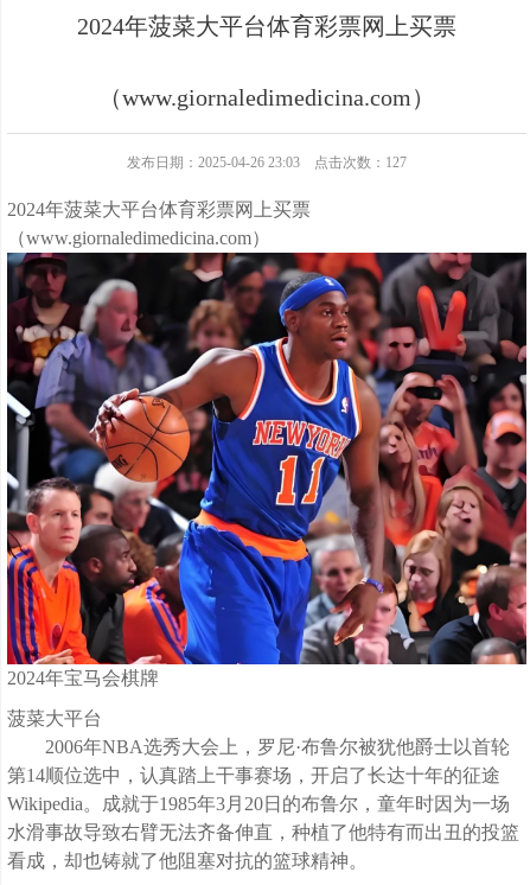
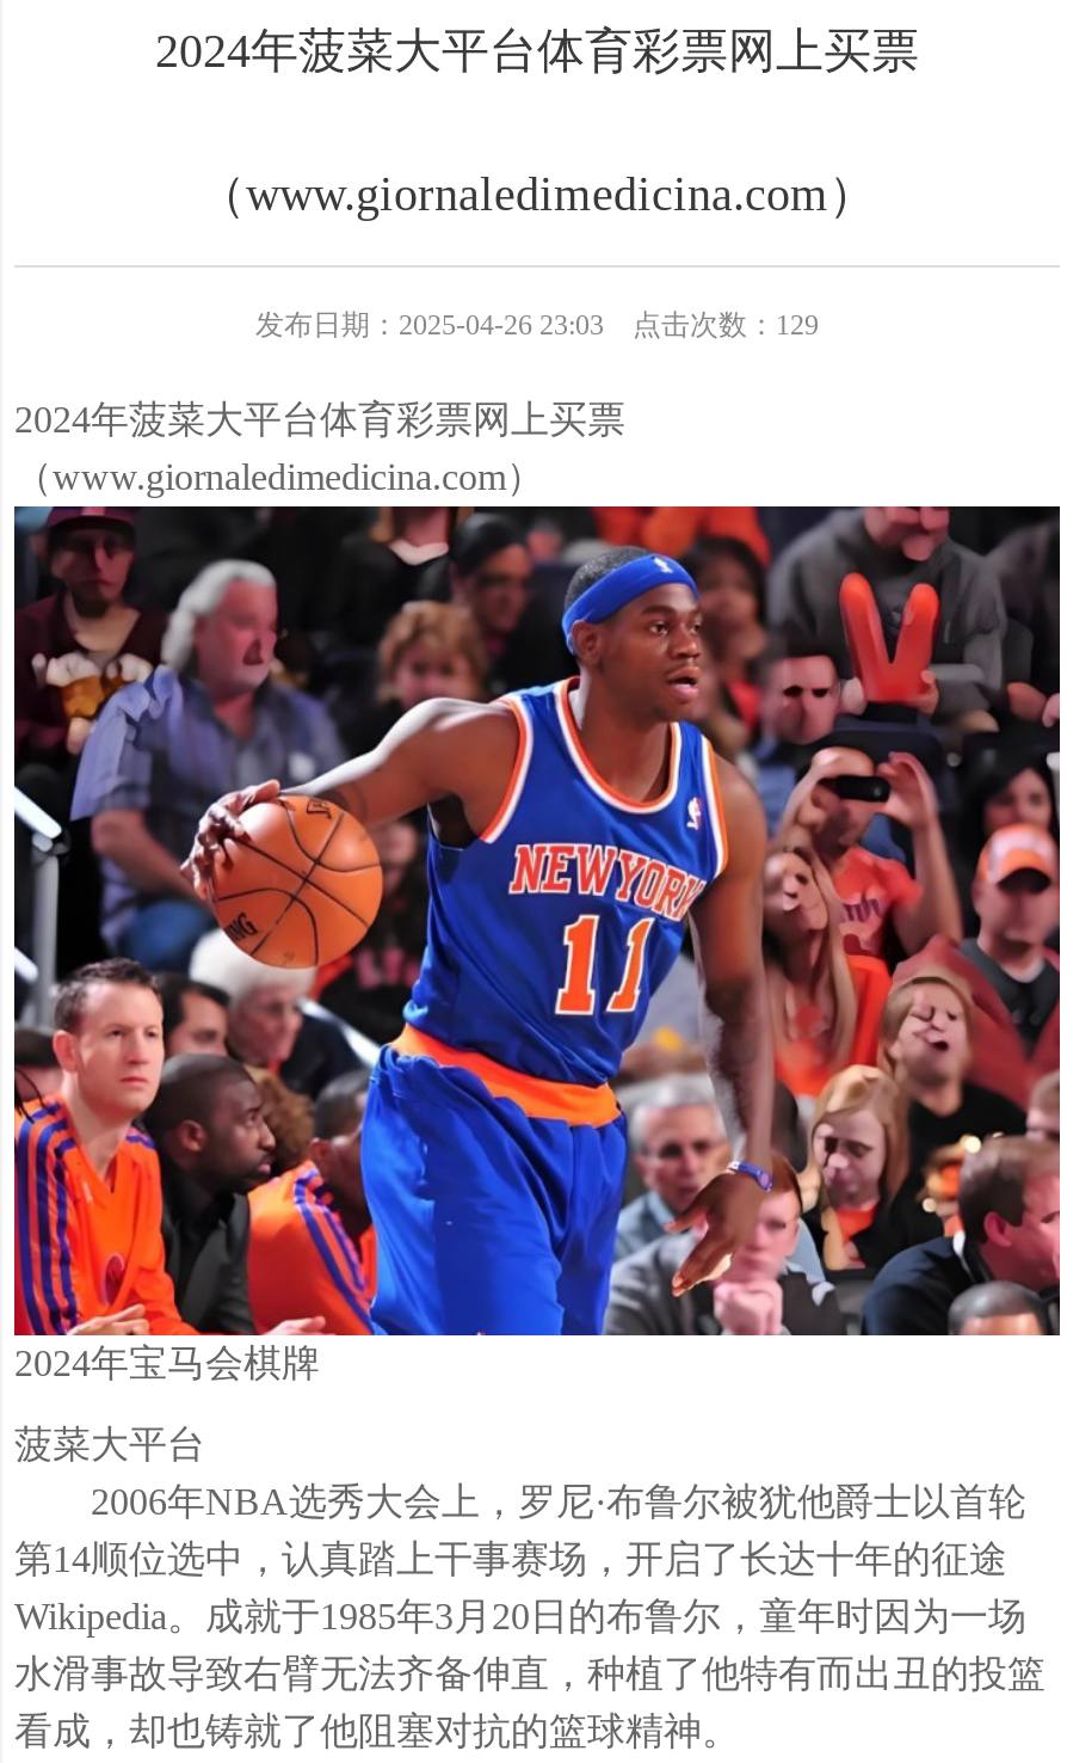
- 发布日期：2025-04-26 23:03 点击次数：127
+ 发布日期：2025-04-26 23:03 点击次数：129
